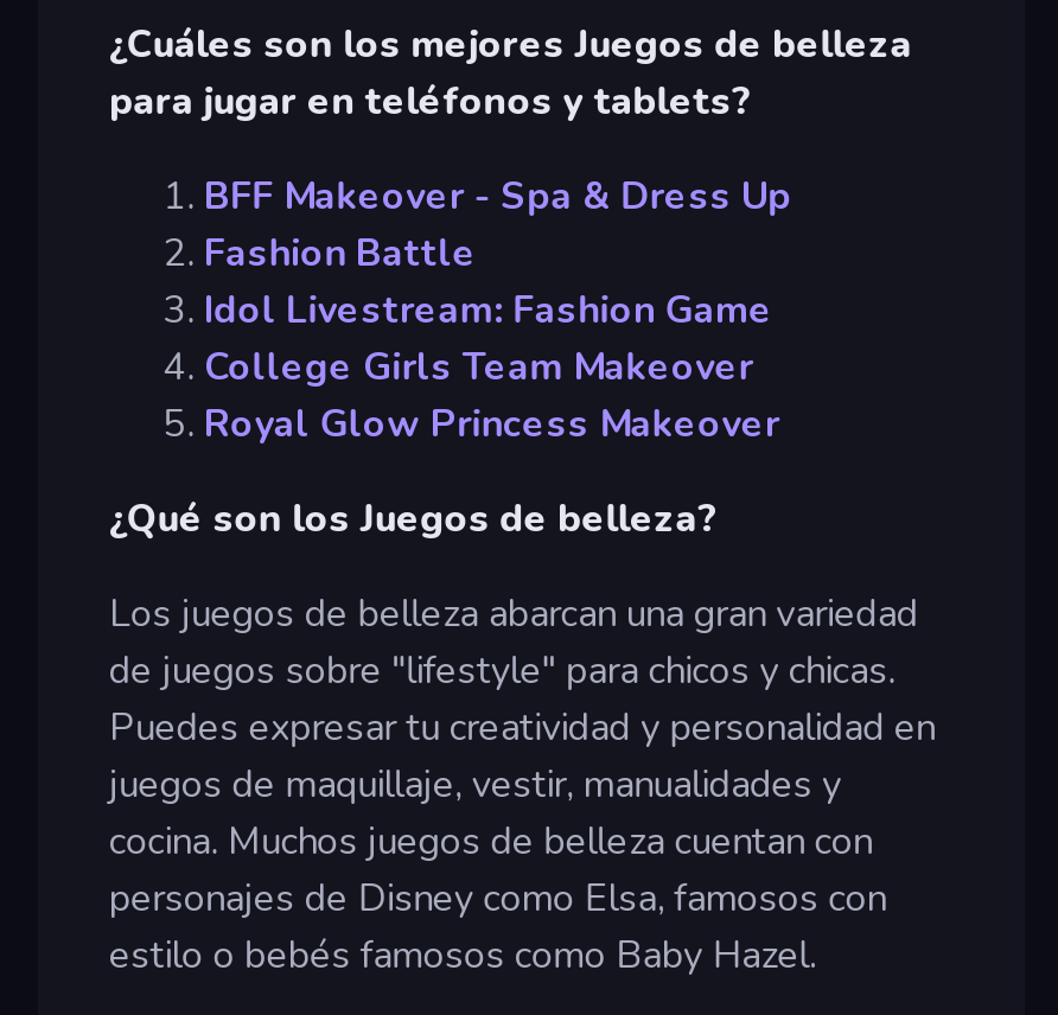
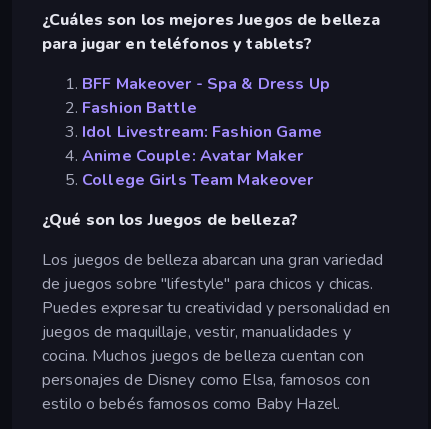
+ Anime Couple: Avatar Maker

moved down: College Girls Team Makeover

- Royal Glow Princess Makeover
